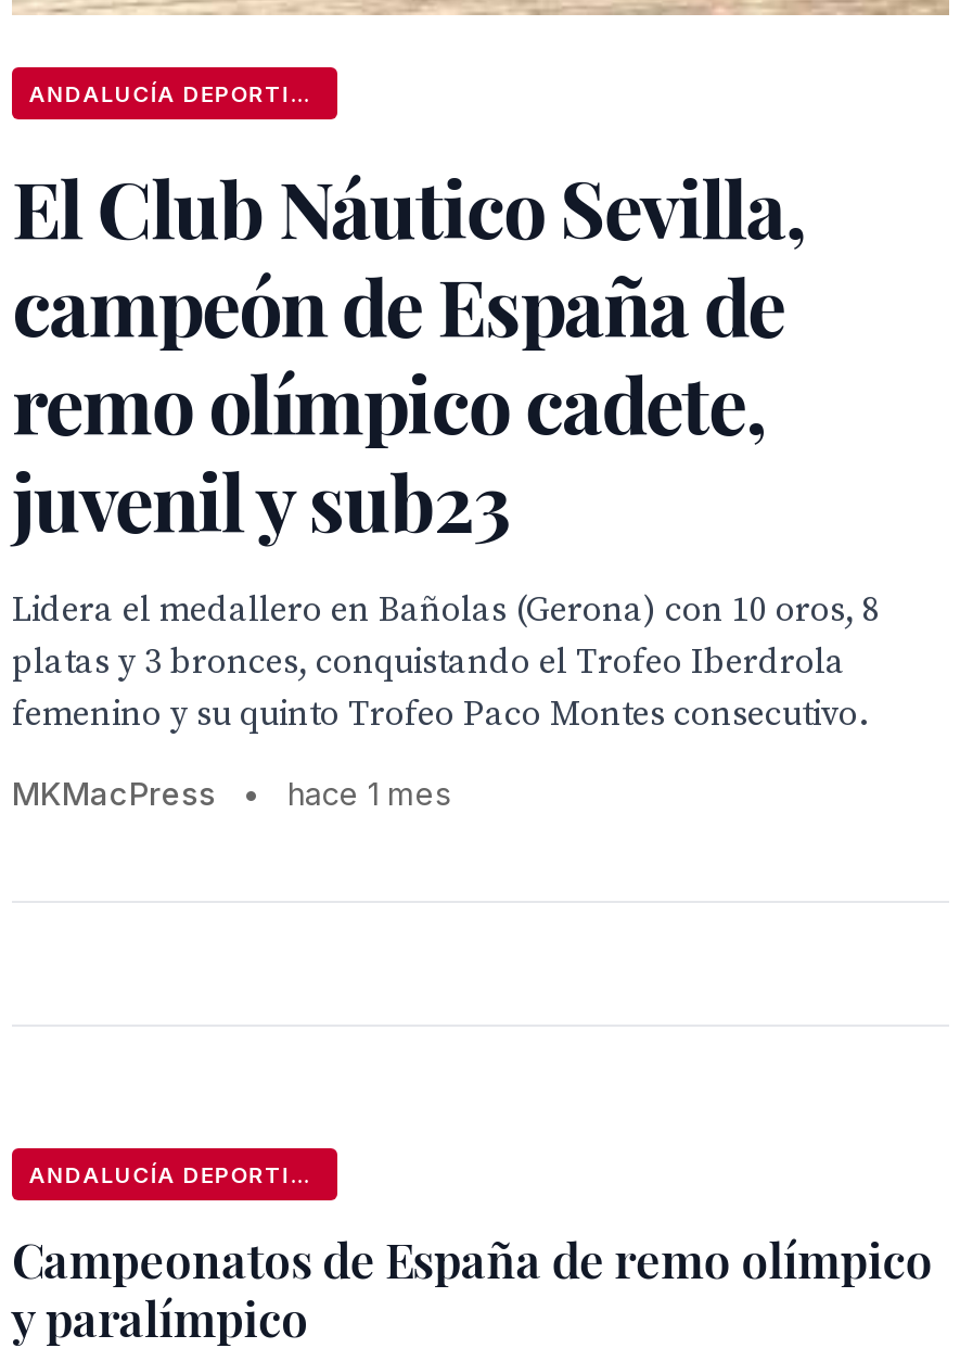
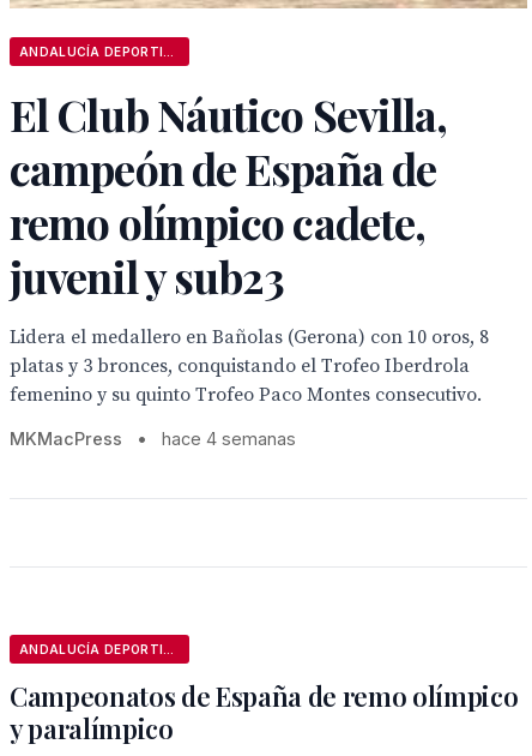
- hace 1 mes
+ hace 4 semanas
